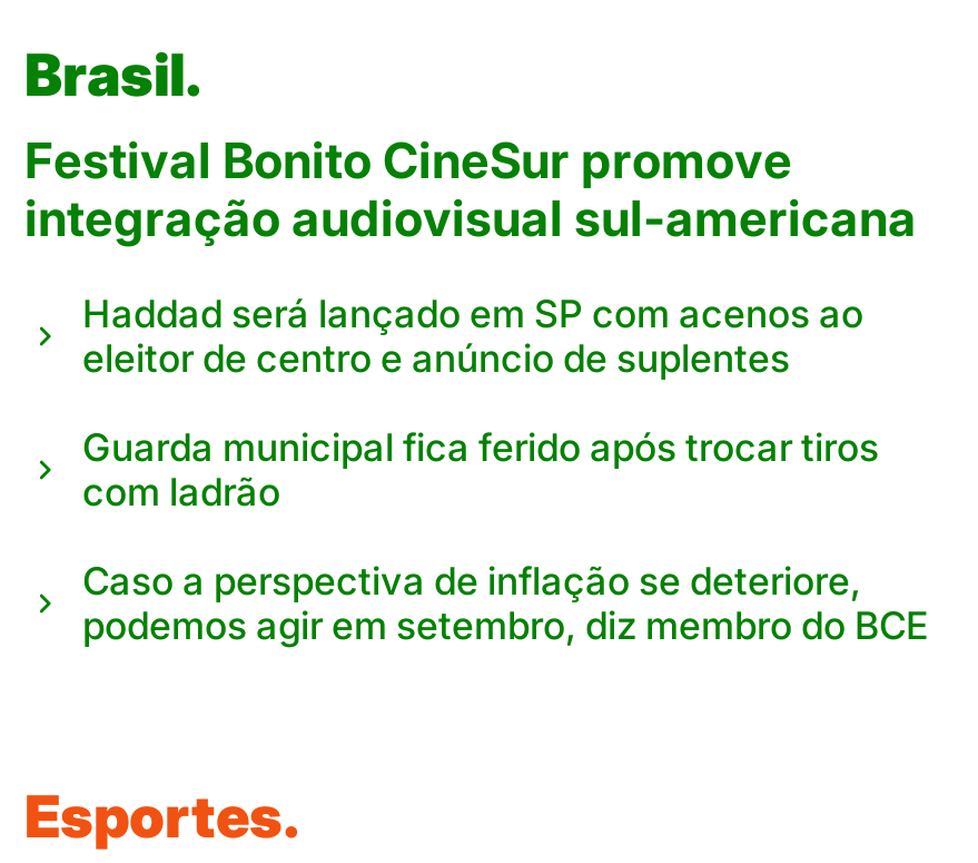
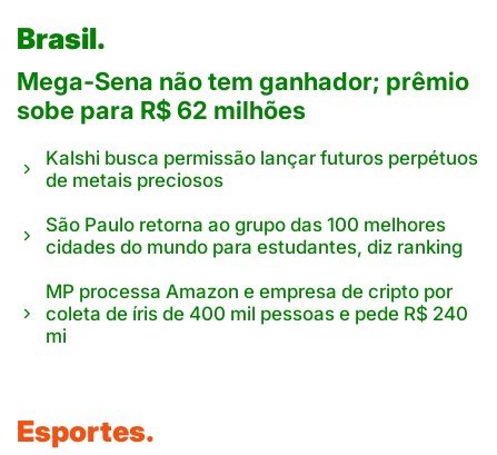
- Festival Bonito CineSur promove
- integração audiovisual sul-americana
+ Mega-Sena não tem ganhador; prêmio
+ sobe para R$ 62 milhões

- Haddad será lançado em SP com acenos ao
- eleitor de centro e anúncio de suplentes
+ Kalshi busca permissão lançar futuros perpétuos
+ de metais preciosos

- Guarda municipal fica ferido após trocar tiros
- com ladrão
+ São Paulo retorna ao grupo das 100 melhores
+ cidades do mundo para estudantes, diz ranking

- Caso a perspectiva de inflação se deteriore,
- podemos agir em setembro, diz membro do BCE
+ MP processa Amazon e empresa de cripto por
+ coleta de íris de 400 mil pessoas e pede R$ 240
+ mi
